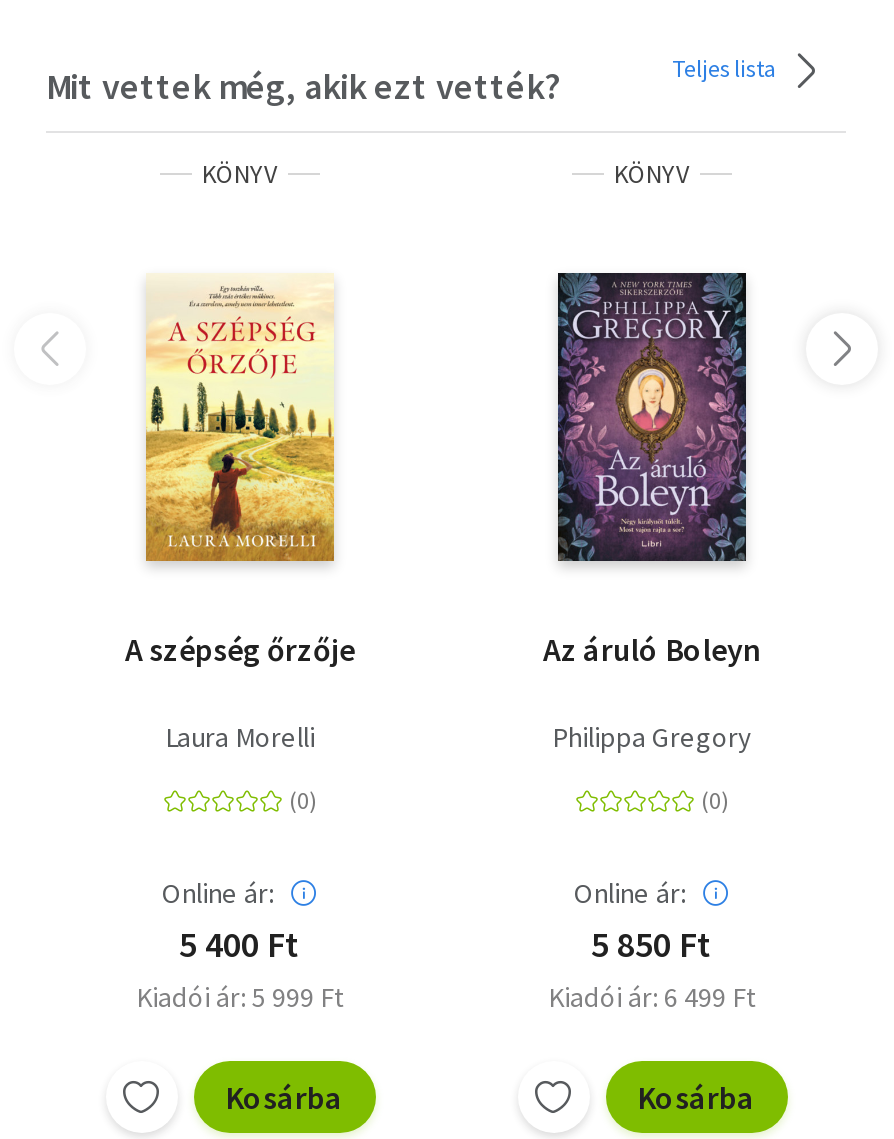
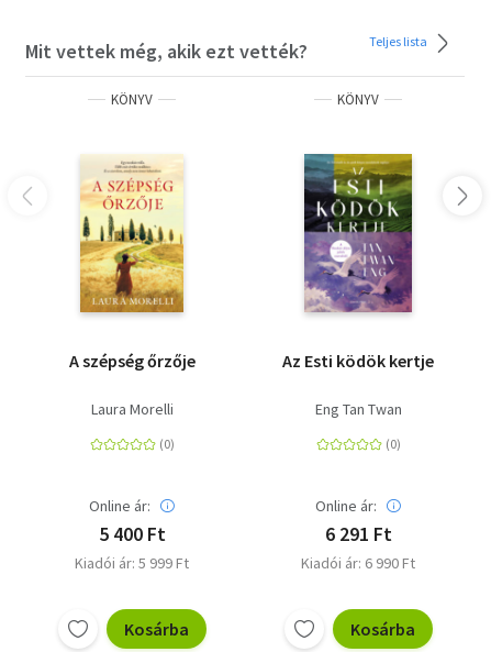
- [image]
- Az áruló Boleyn
+ [image]
+ Az Esti ködök kertje

- Philippa Gregory
+ Eng Tan Twan

- 5 850 Ft
+ 6 291 Ft

- Kiadói ár: 6 499 Ft
+ Kiadói ár: 6 990 Ft
